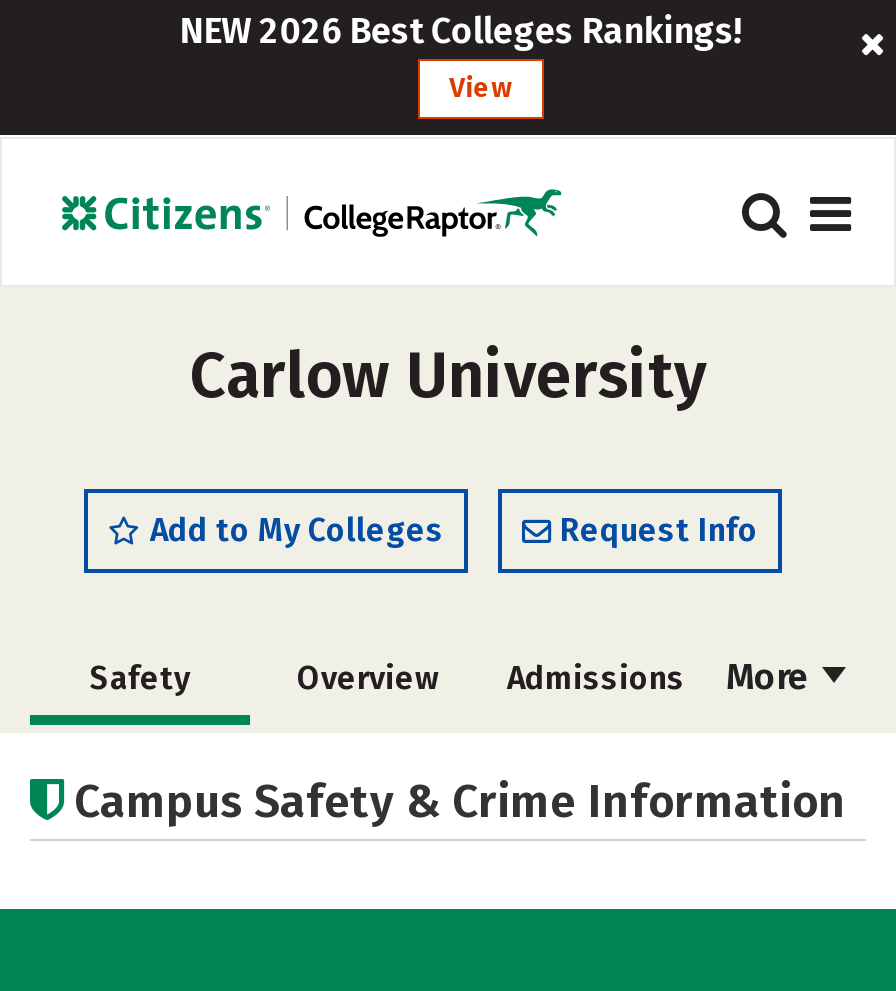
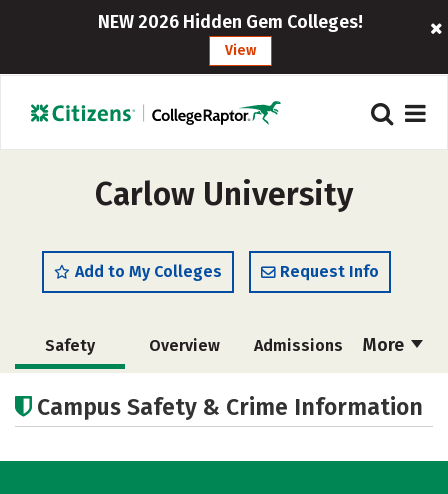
- NEW 2026 Best Colleges Rankings!
+ NEW 2026 Hidden Gem Colleges!
